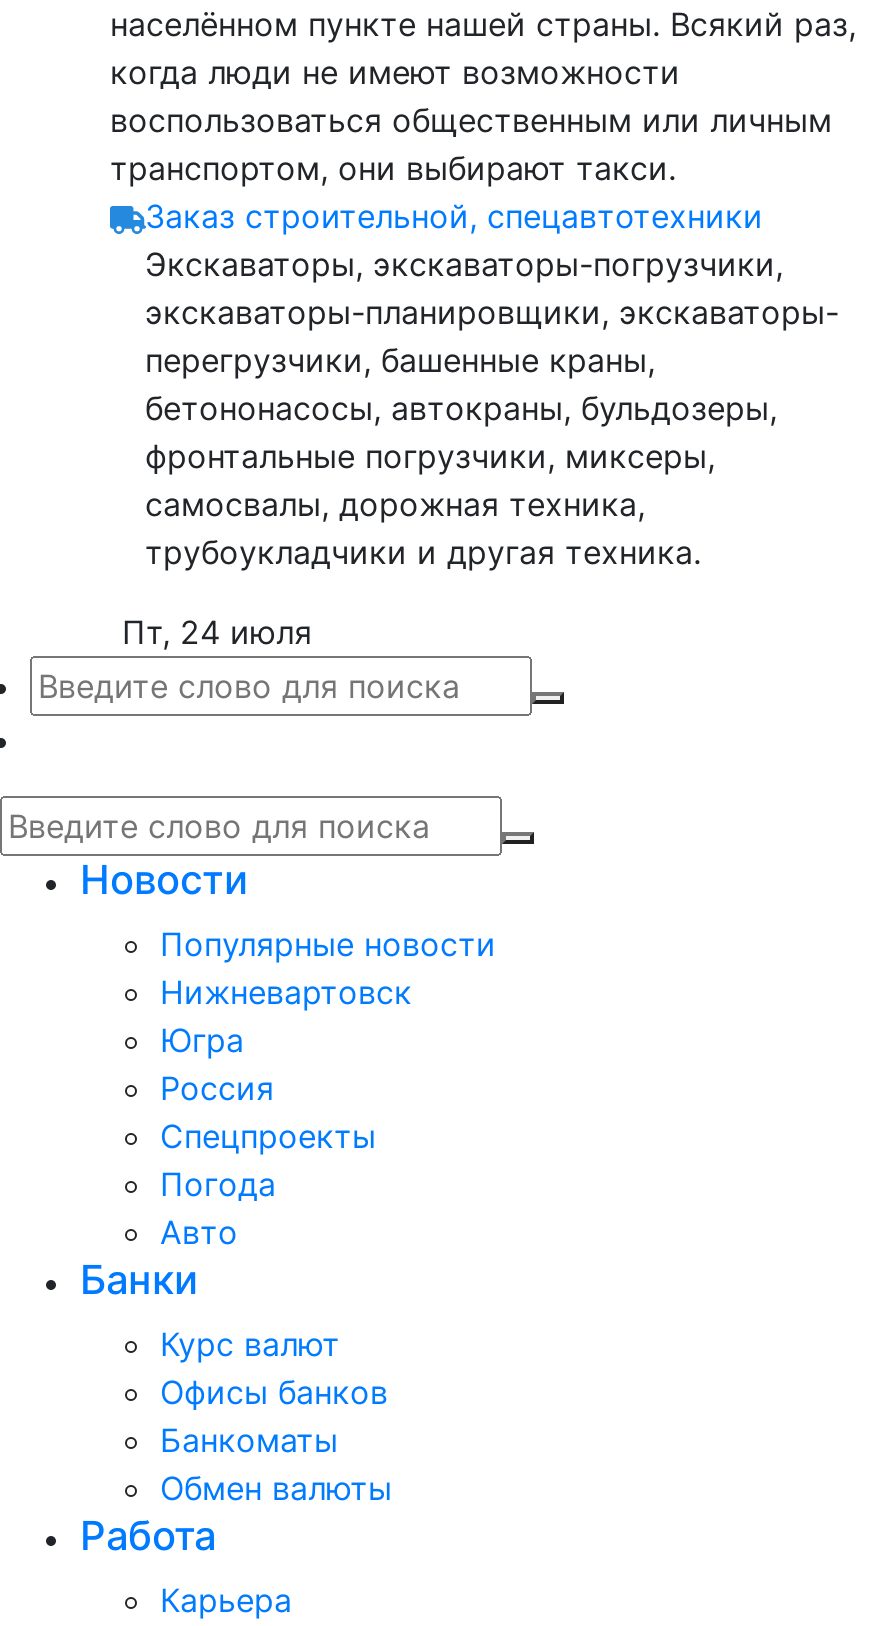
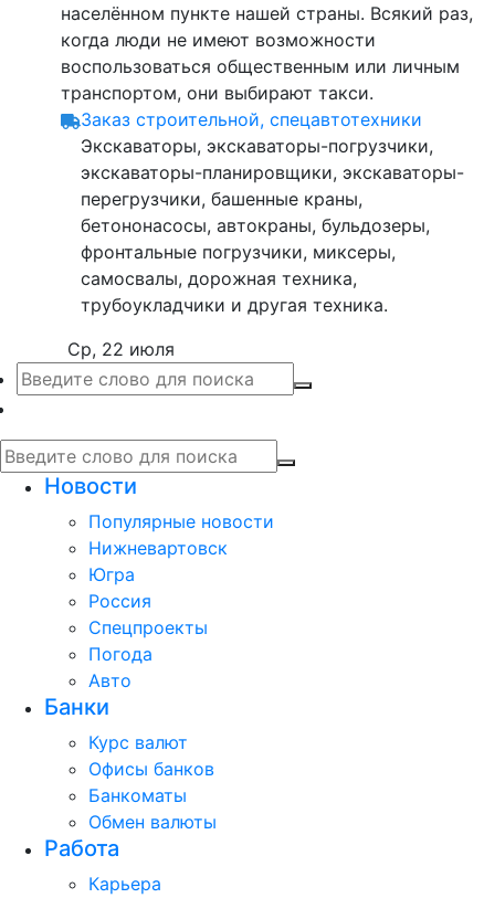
- Пт, 24 июля
+ Ср, 22 июля
